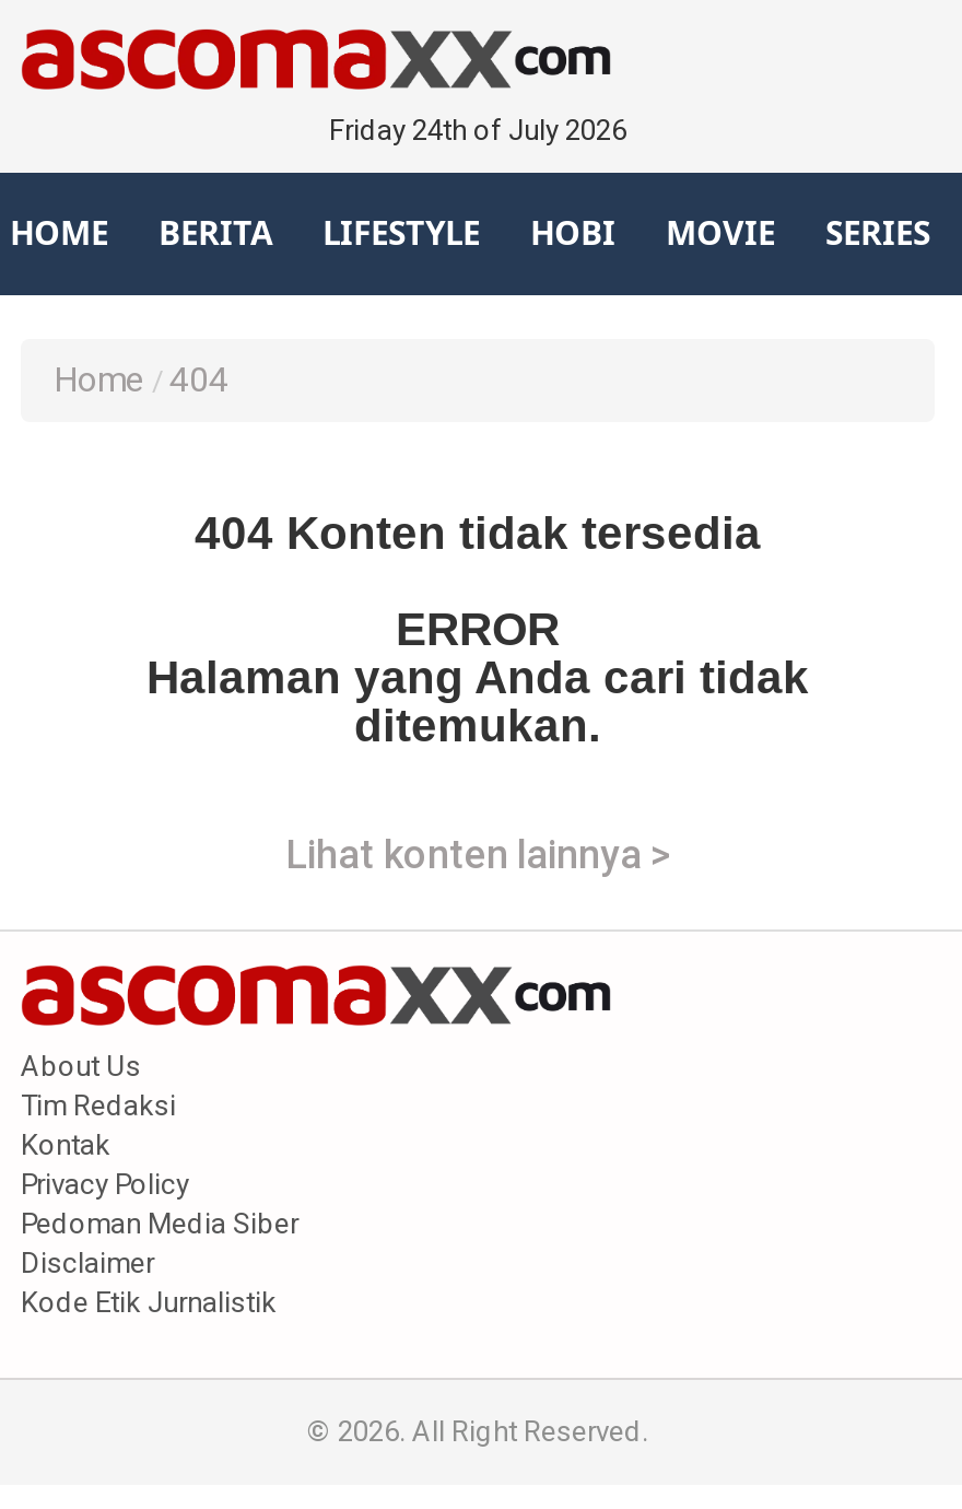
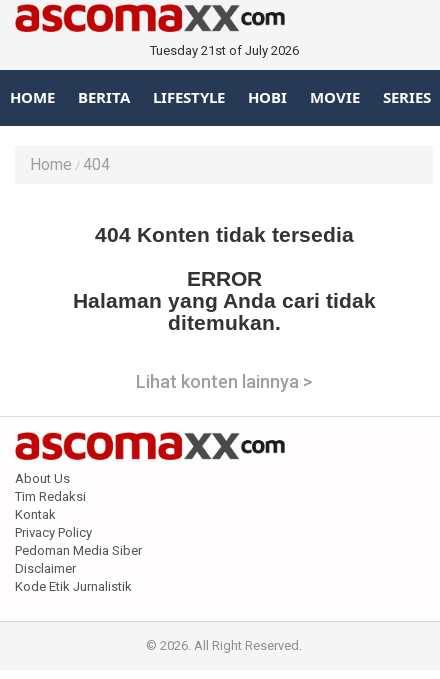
- Friday 24th of July 2026
+ Tuesday 21st of July 2026
